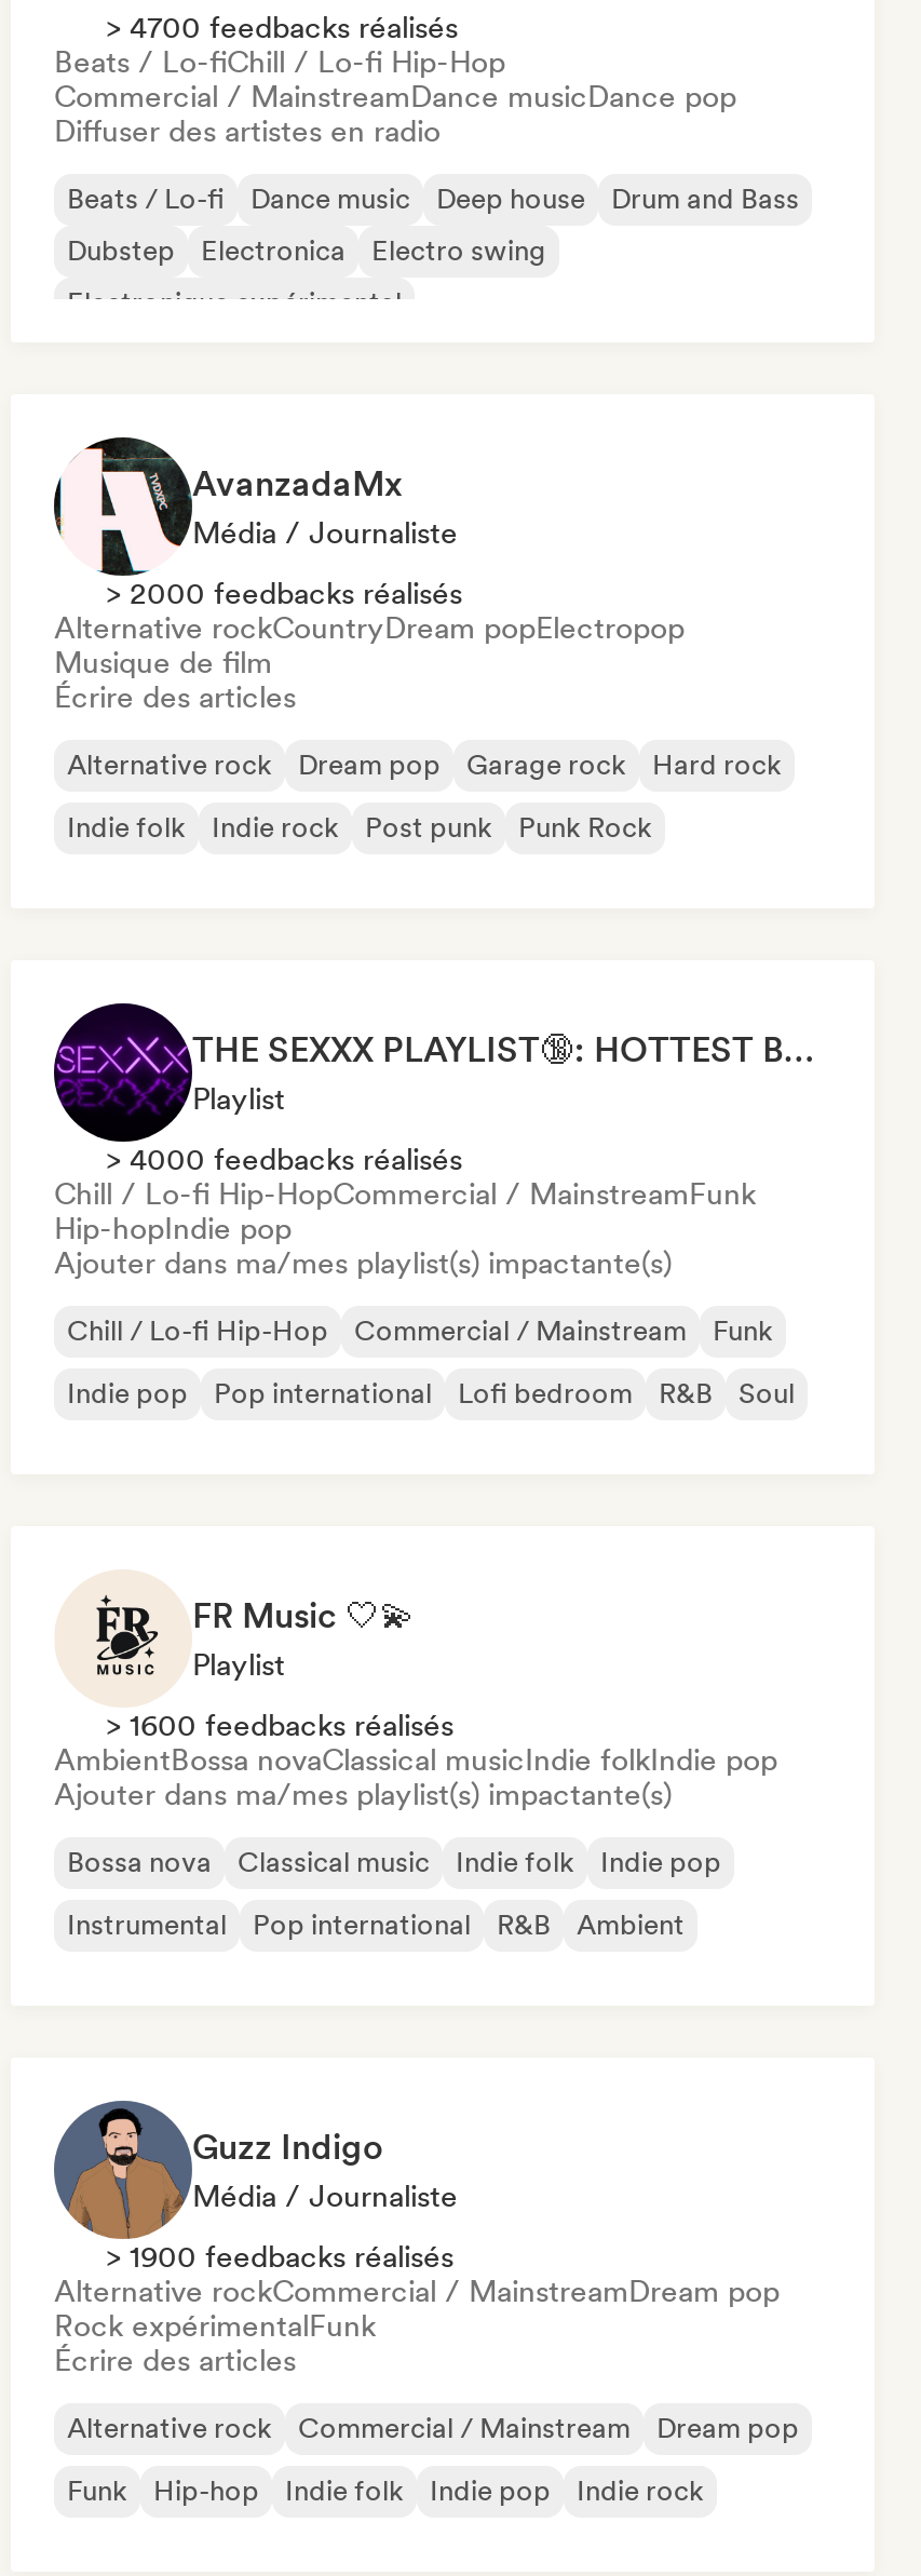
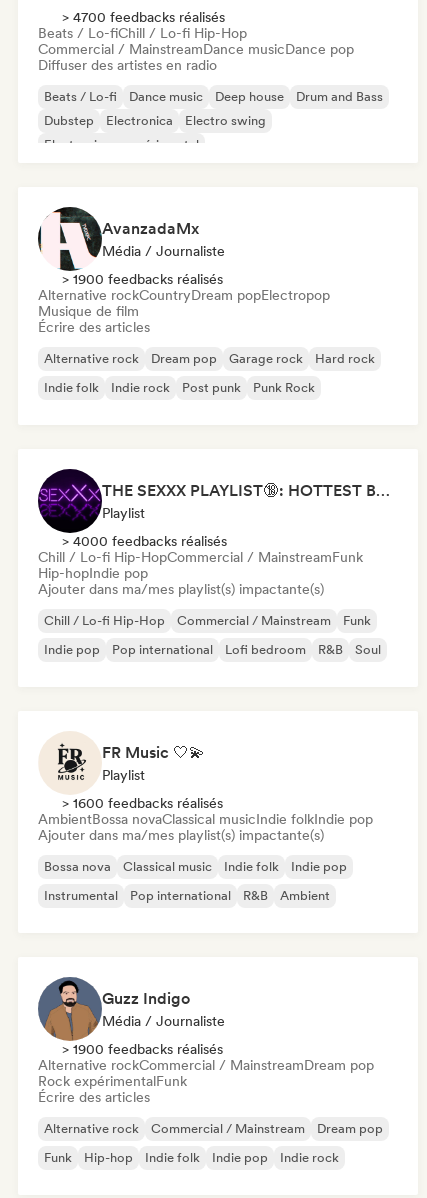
- > 2000 feedbacks réalisés
+ > 1900 feedbacks réalisés
